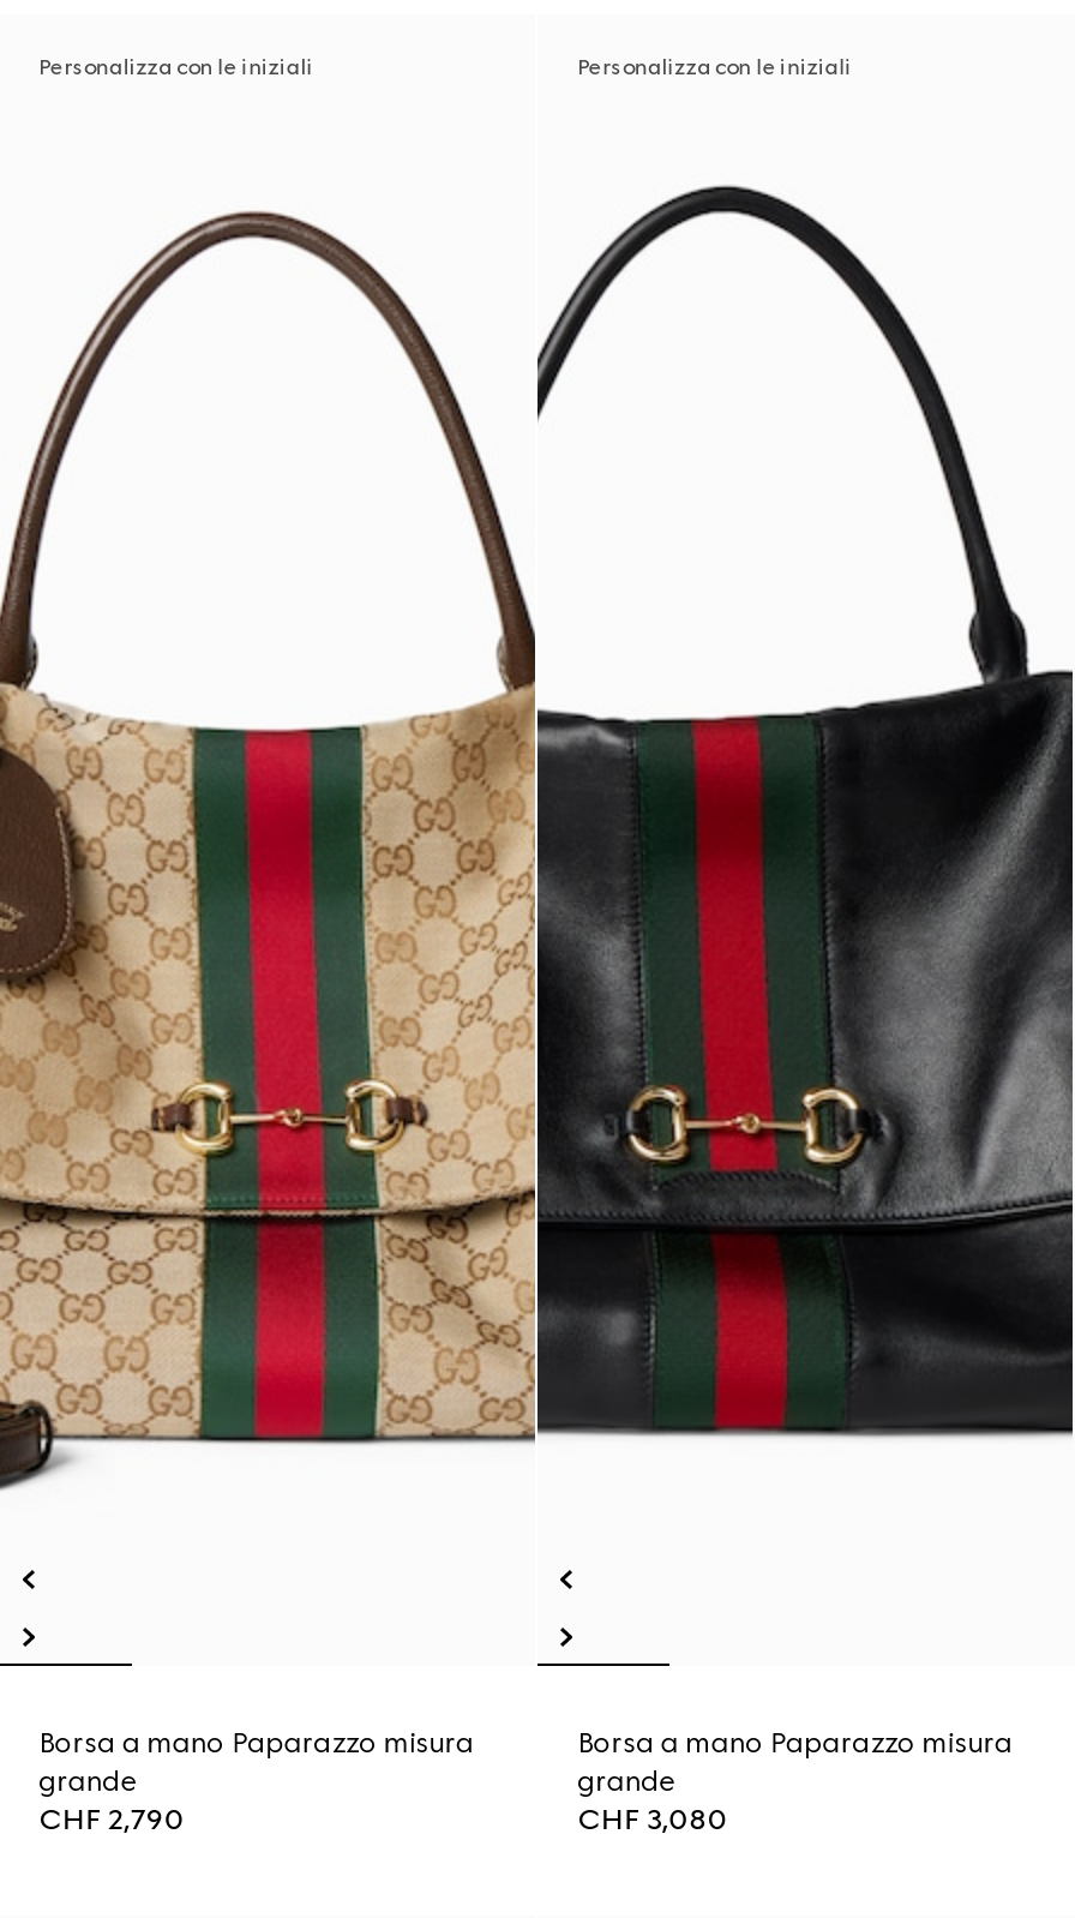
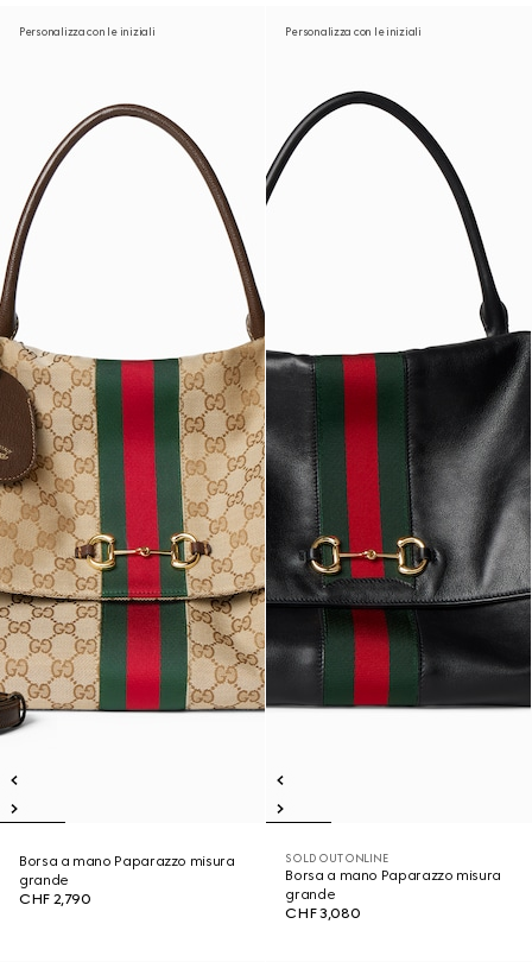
+ SOLD OUT ONLINE
